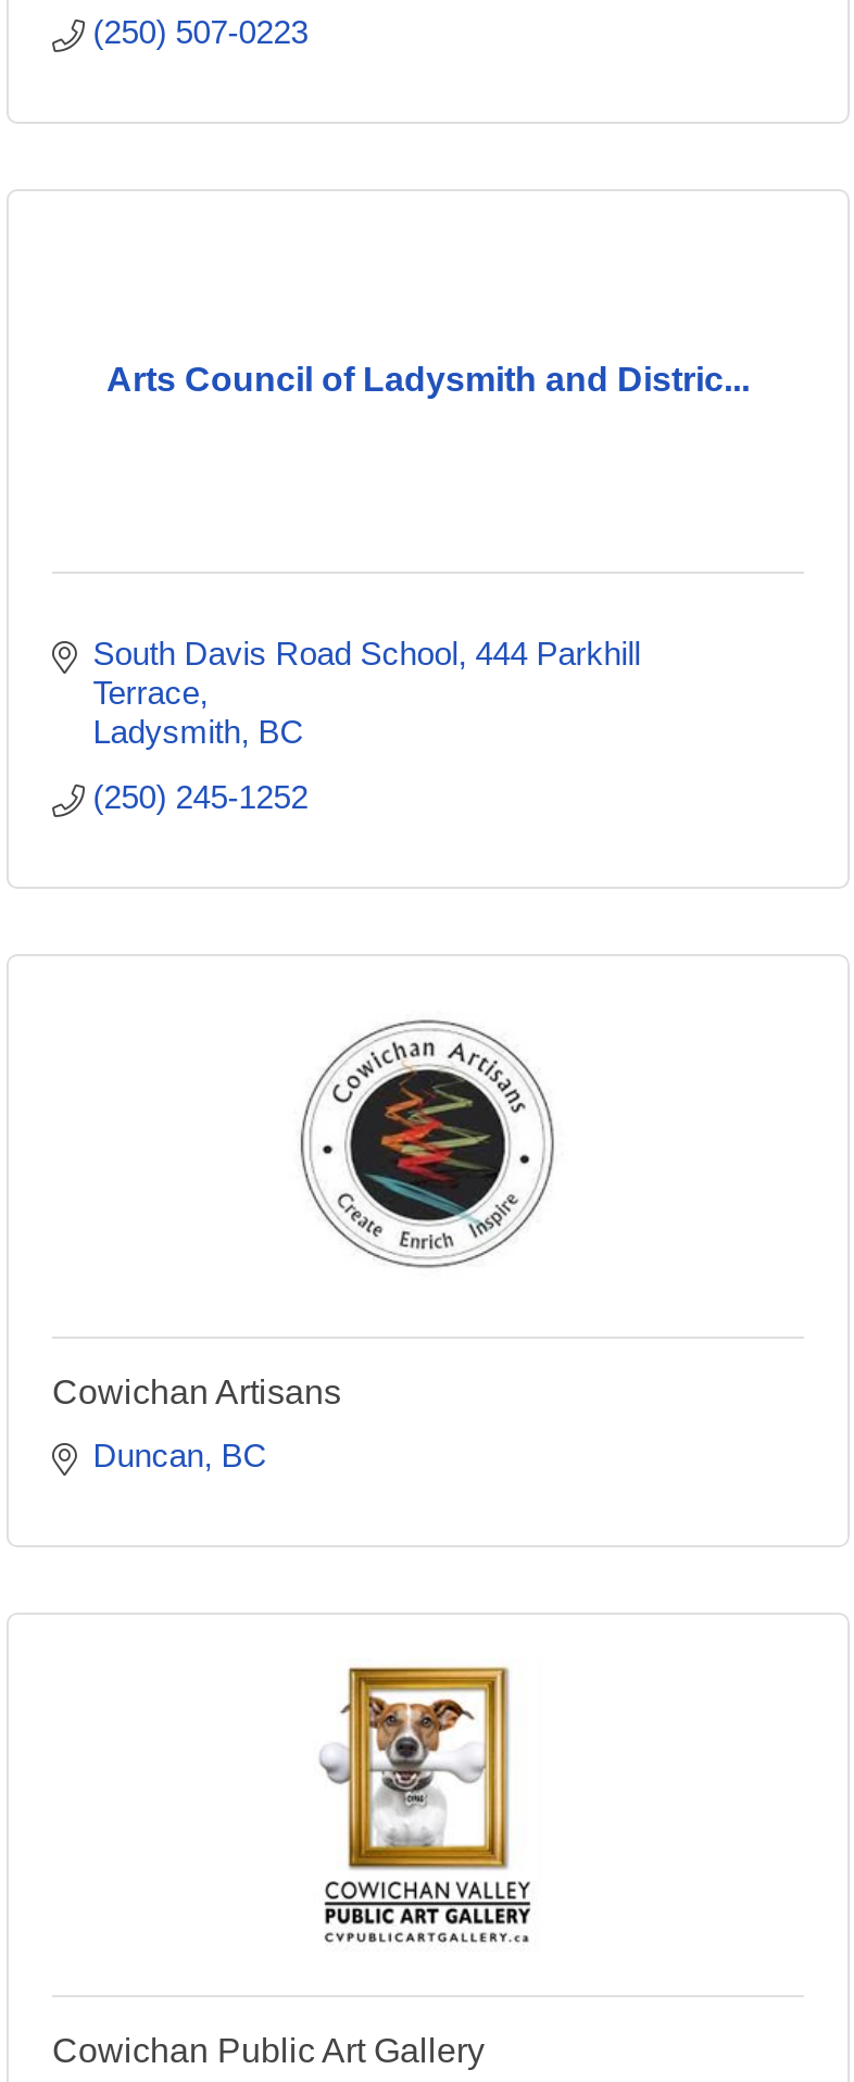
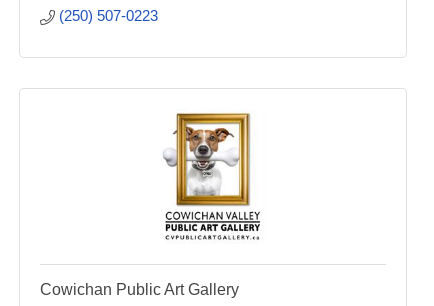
- Arts Council of Ladysmith and Distric...

- South Davis Road School 444 Parkhill
- Terrace
- Ladysmith BC
- (250) 245-1252

- [image]

- Cowichan Artisans
- Duncan BC
